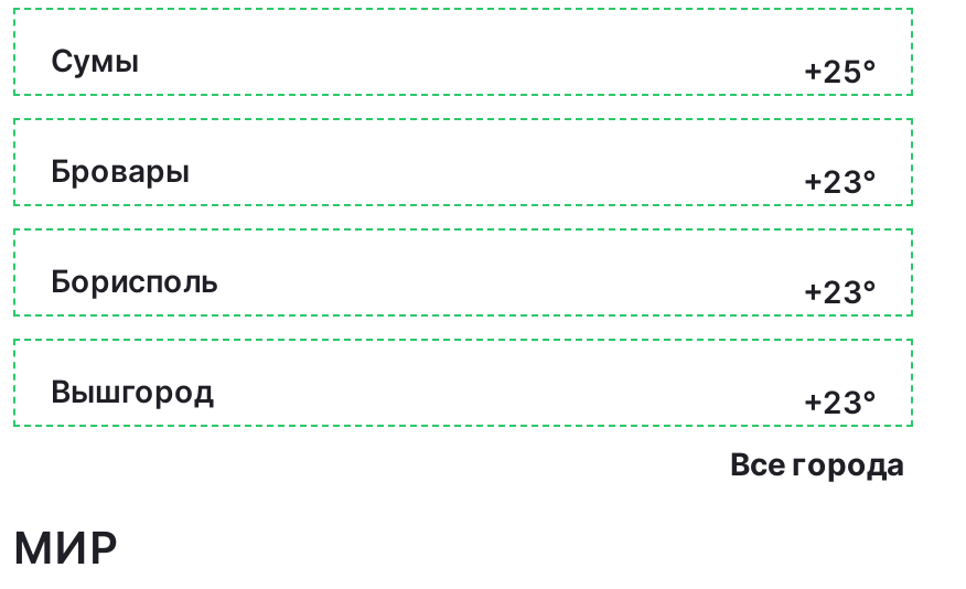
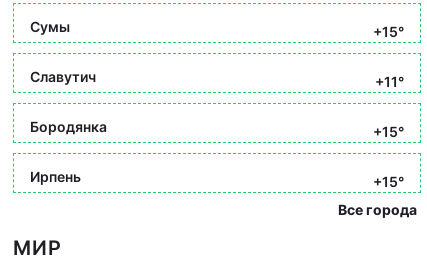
- +25°
+ +15°

- Бровары
- +23°
+ Славутич
+ +11°

- Борисполь
- +23°
+ Бородянка
+ +15°

- Вышгород
- +23°
+ Ирпень
+ +15°
